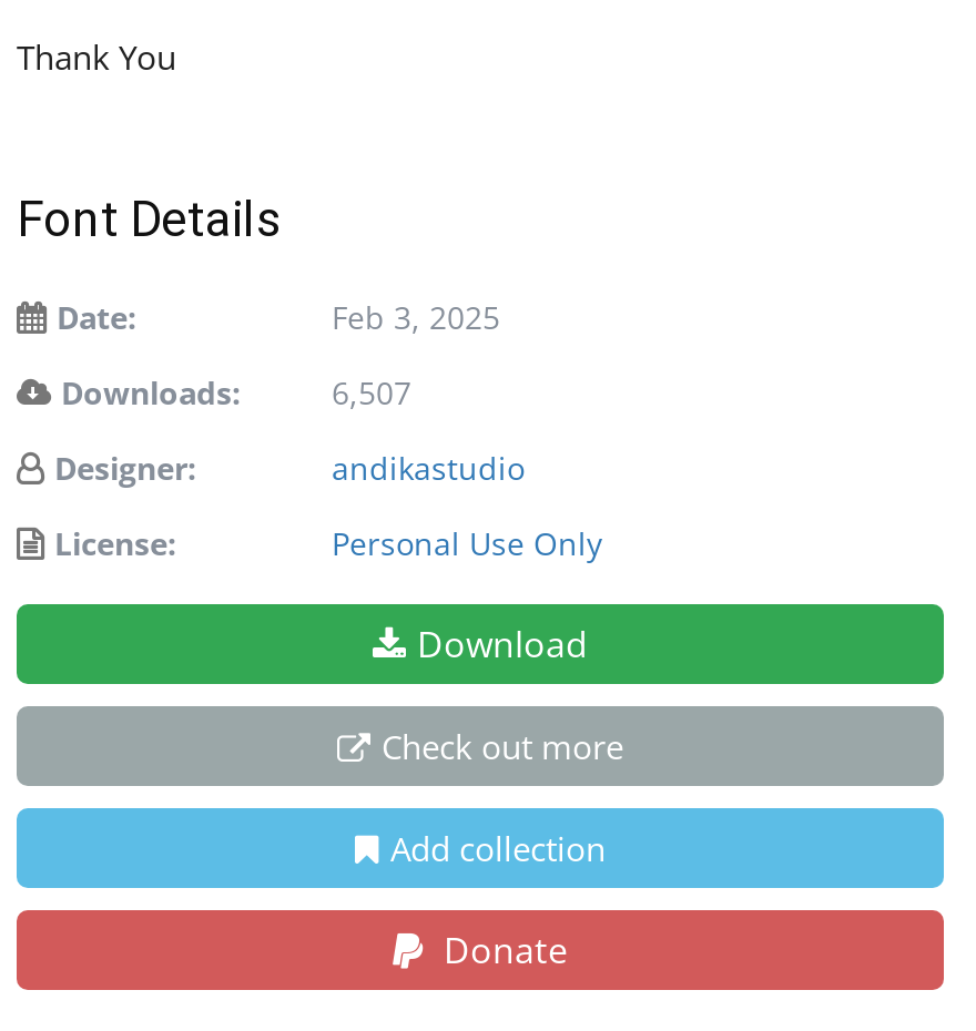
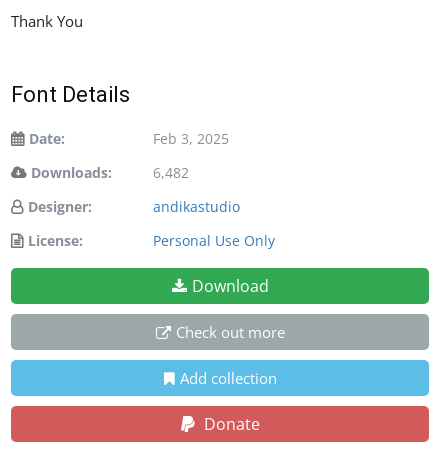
- 6,507
+ 6,482
